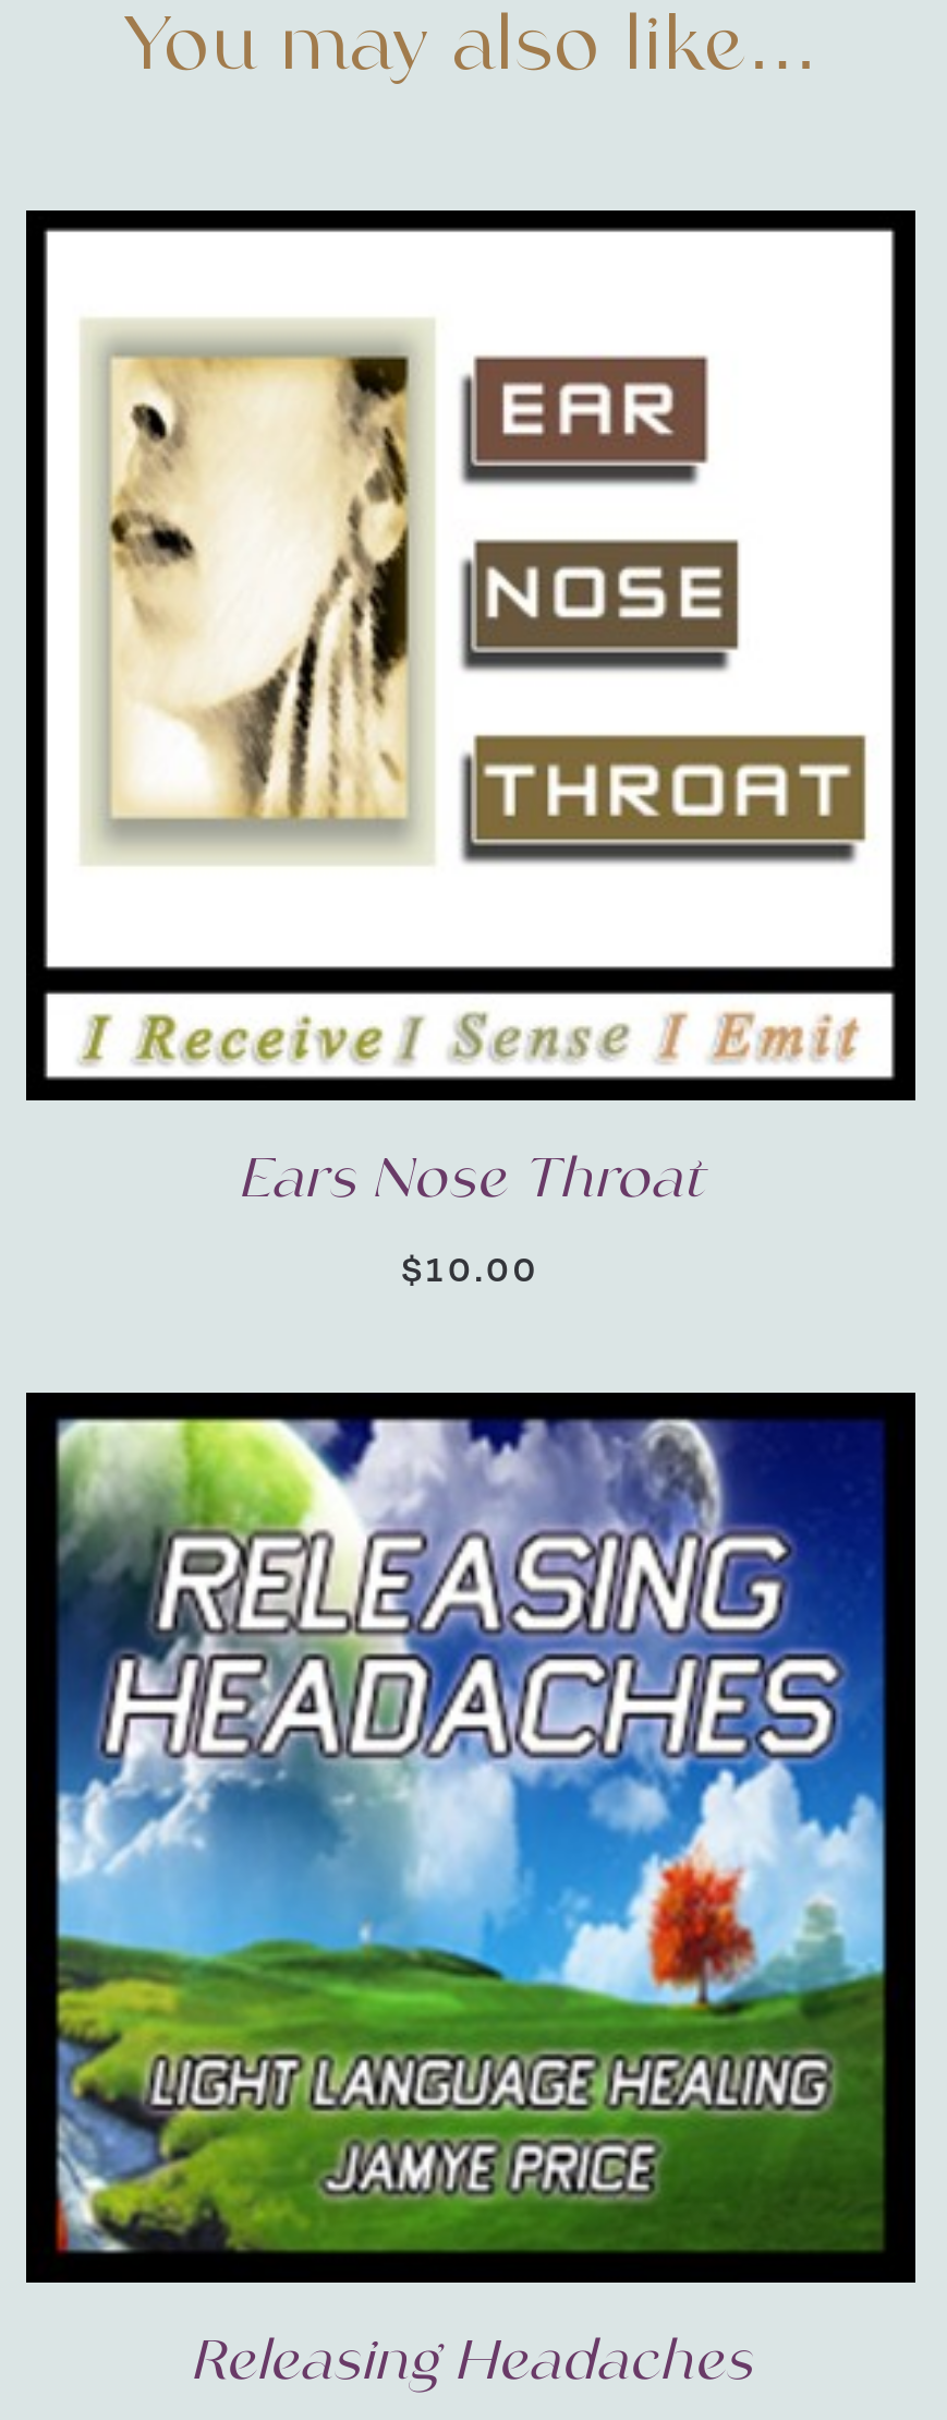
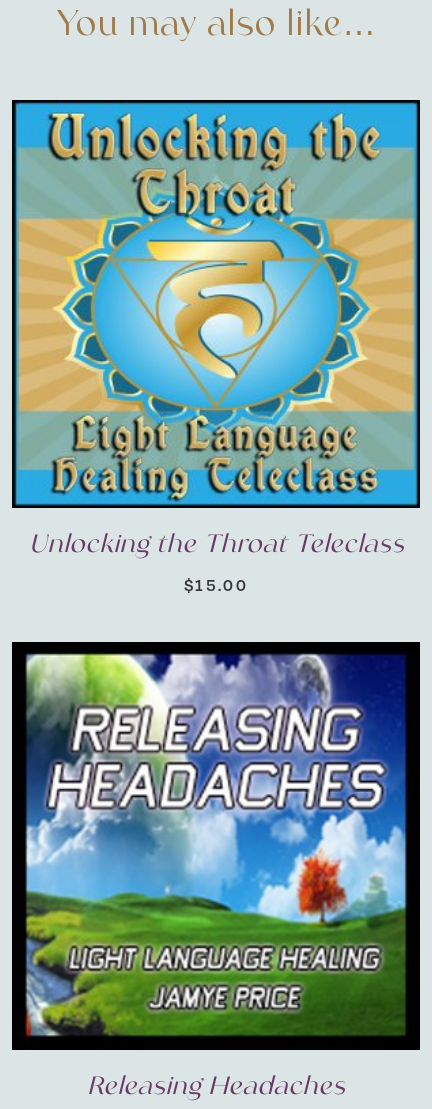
- [image]
- Ears Nose Throat
+ [image]
+ Unlocking the Throat Teleclass

- $10.00
+ $15.00
